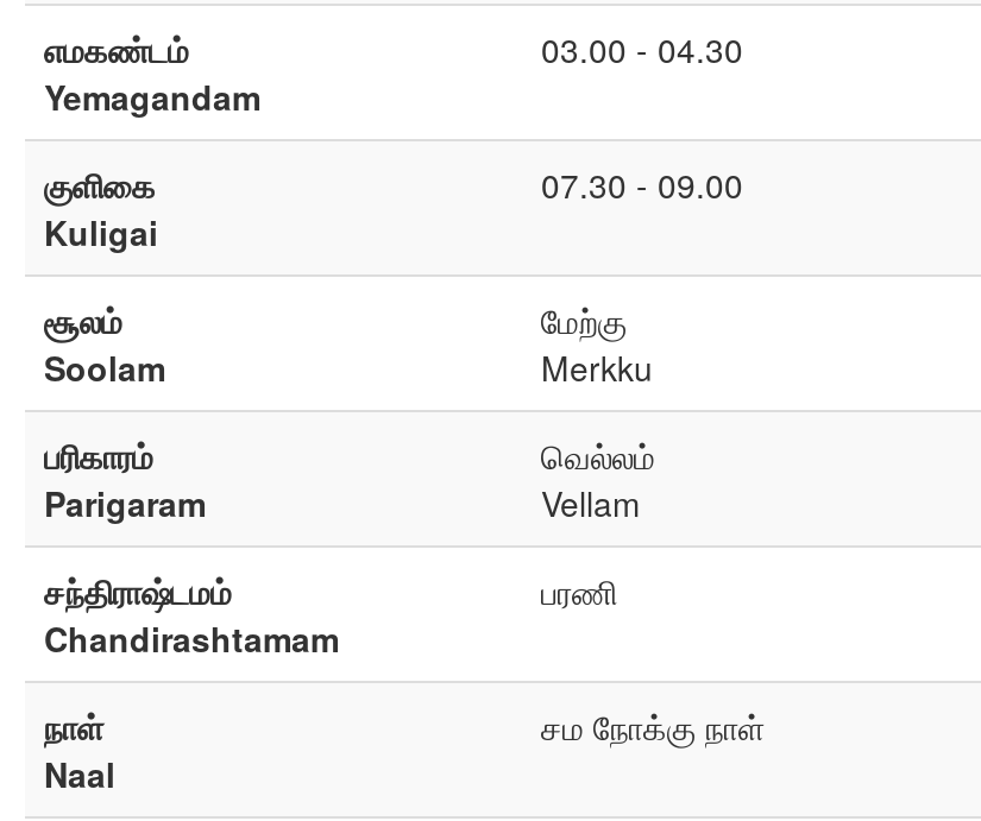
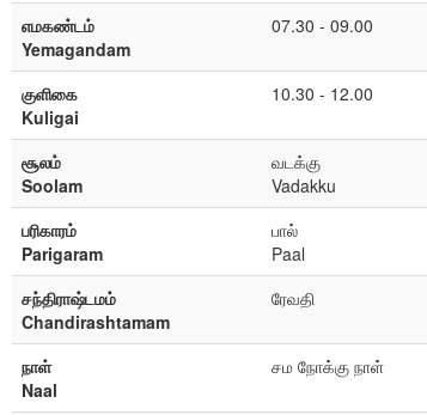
- 03.00 - 04.30
+ 07.30 - 09.00

- 07.30 - 09.00
+ 10.30 - 12.00

- மேற்கு
- Merkku
+ வடக்கு
+ Vadakku

- வெல்லம்
- Vellam
+ பால்
+ Paal

- பரணி
+ ரேவதி
